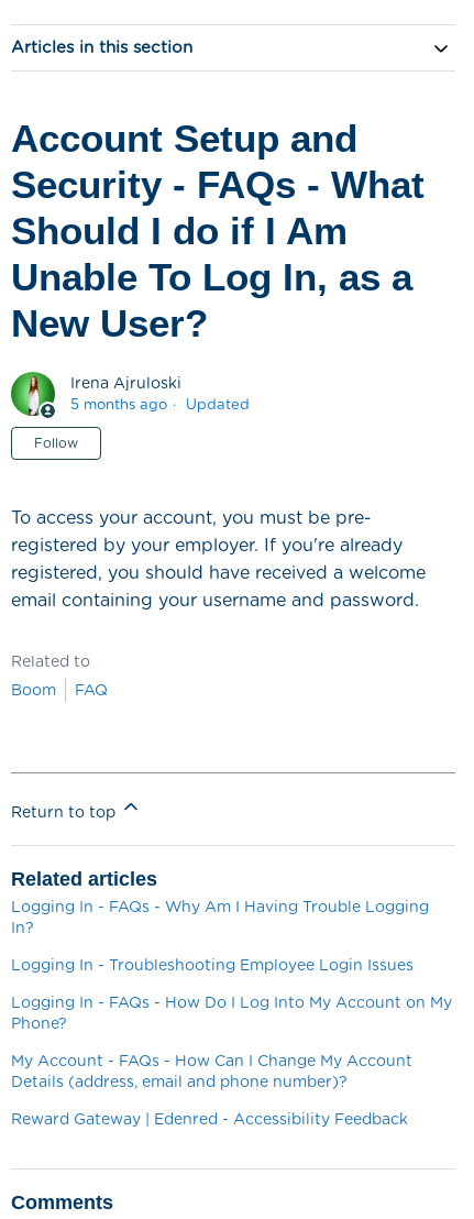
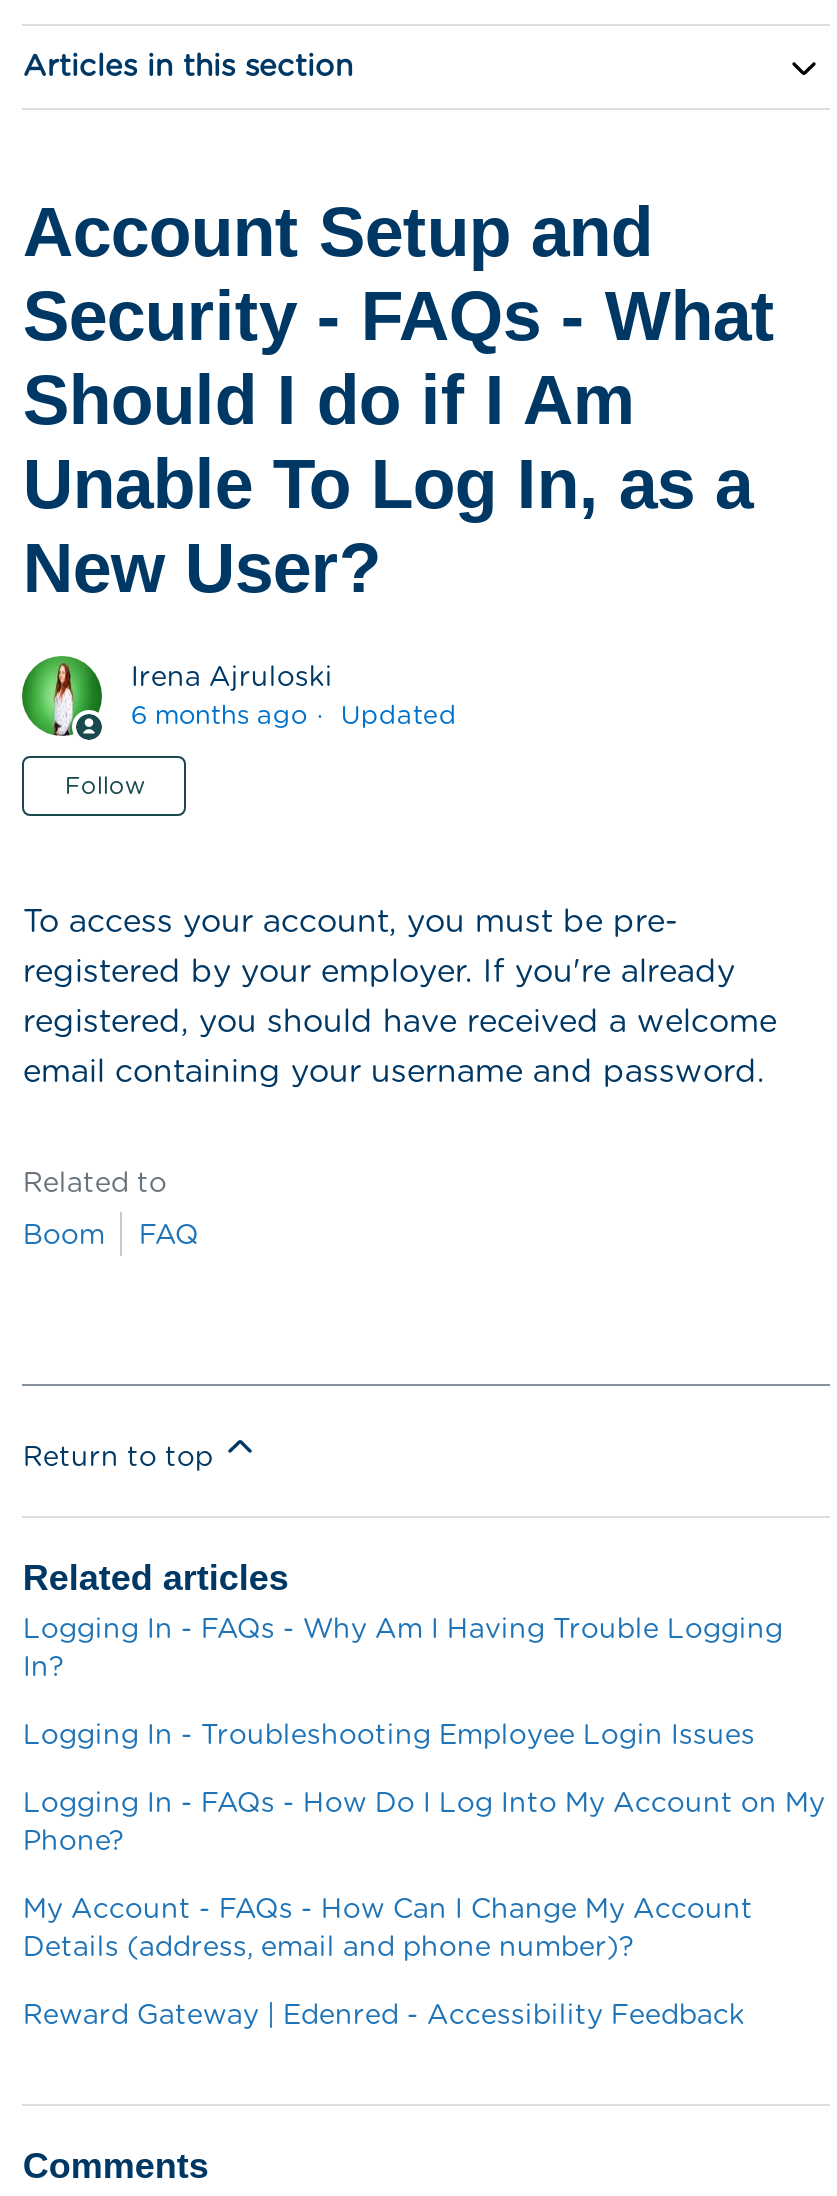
- 5 months ago Updated
+ 6 months ago Updated
